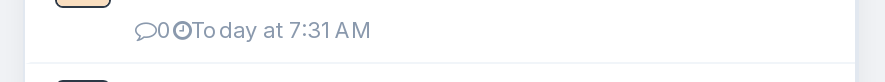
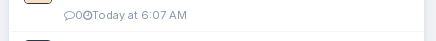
- 0 Today at 7:31 AM
+ 0 Today at 6:07 AM
